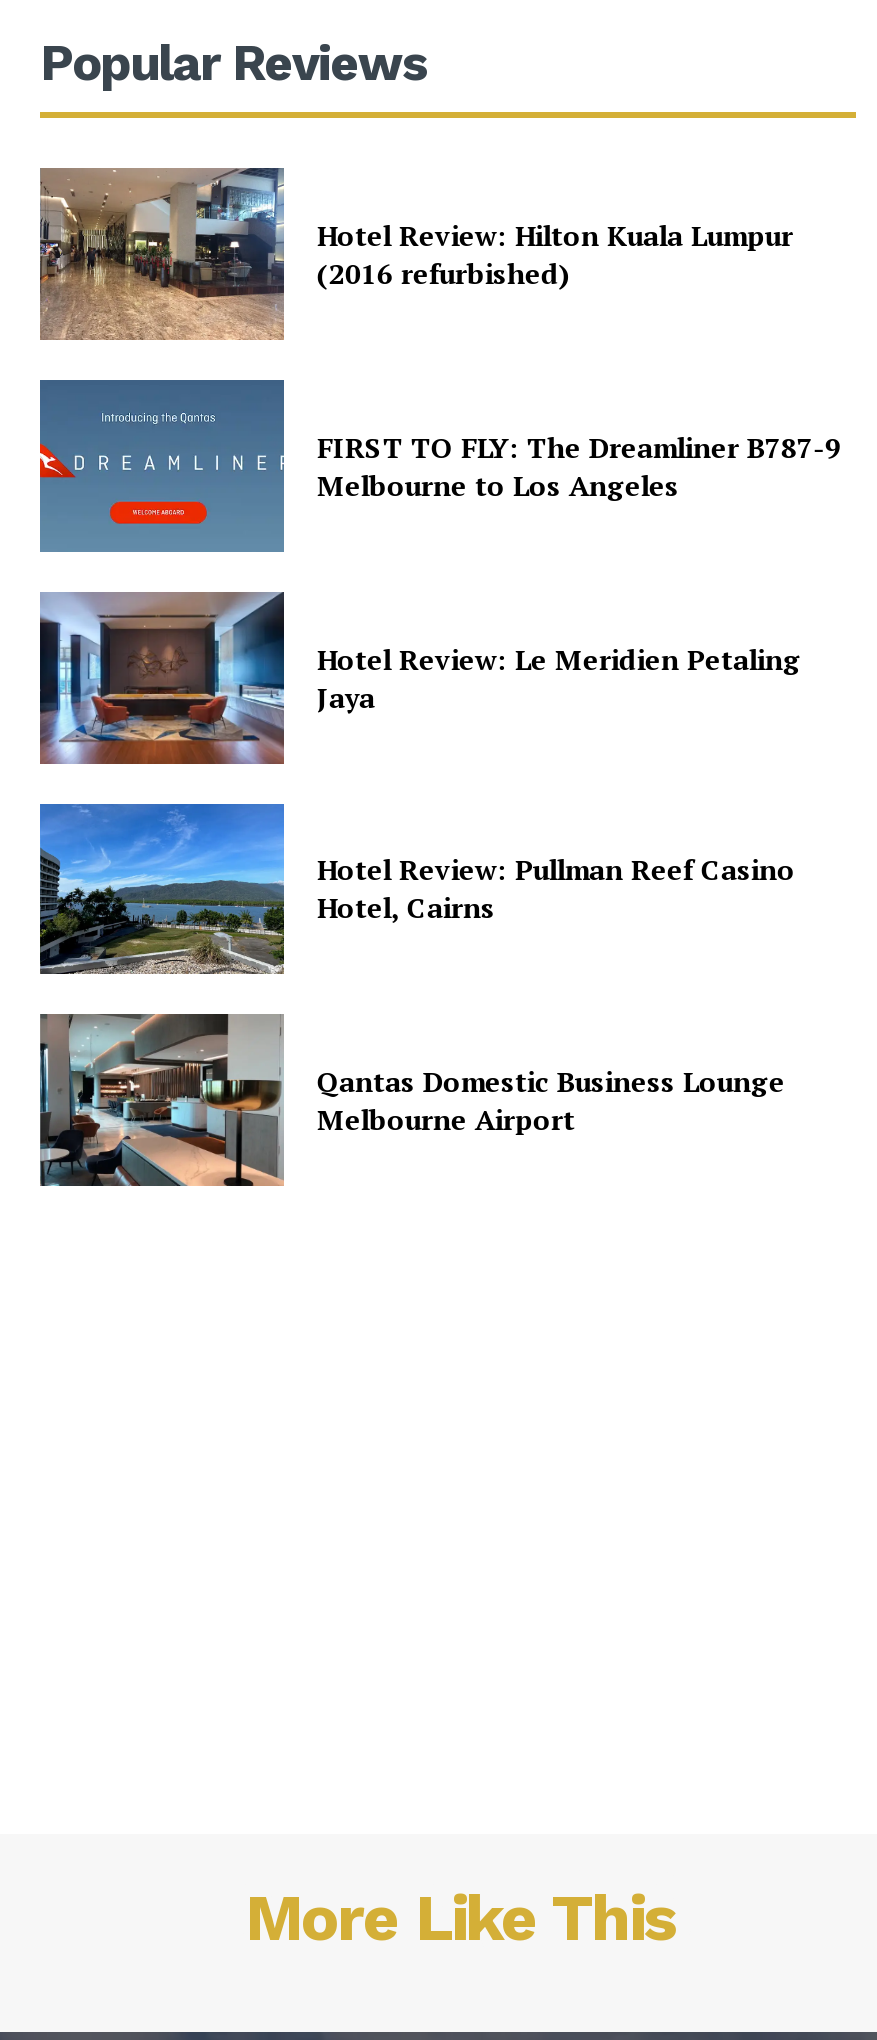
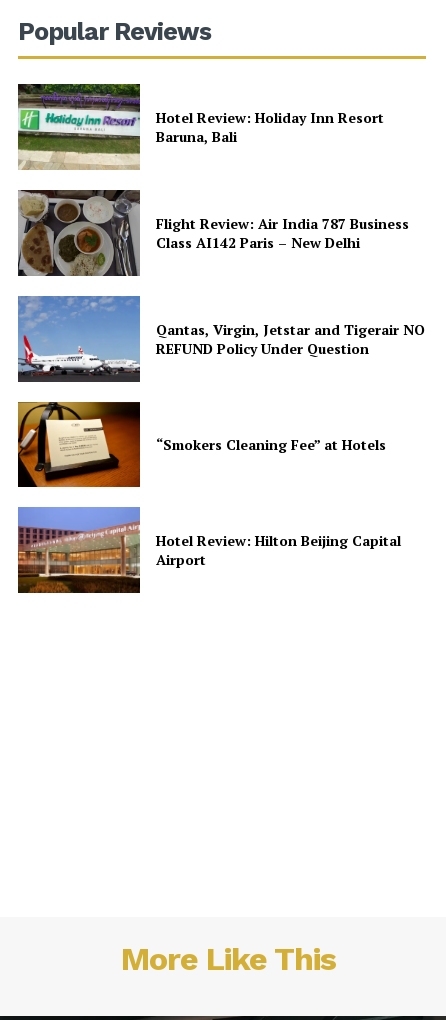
- [image]
- Hotel Review: Hilton Kuala Lumpur
- (2016 refurbished)
+ [image]
+ Hotel Review: Holiday Inn Resort
+ Baruna, Bali

- [image]
- FIRST TO FLY: The Dreamliner B787-9
- Melbourne to Los Angeles
+ [image]
+ Flight Review: Air India 787 Business
+ Class AI142 Paris – New Delhi

- [image]
- Hotel Review: Le Meridien Petaling
- Jaya
+ [image]
+ Qantas, Virgin, Jetstar and Tigerair NO
+ REFUND Policy Under Question

- [image]
- Hotel Review: Pullman Reef Casino
- Hotel, Cairns
+ [image]
+ “Smokers Cleaning Fee” at Hotels

- [image]
- Qantas Domestic Business Lounge
- Melbourne Airport
+ [image]
+ Hotel Review: Hilton Beijing Capital
+ Airport
